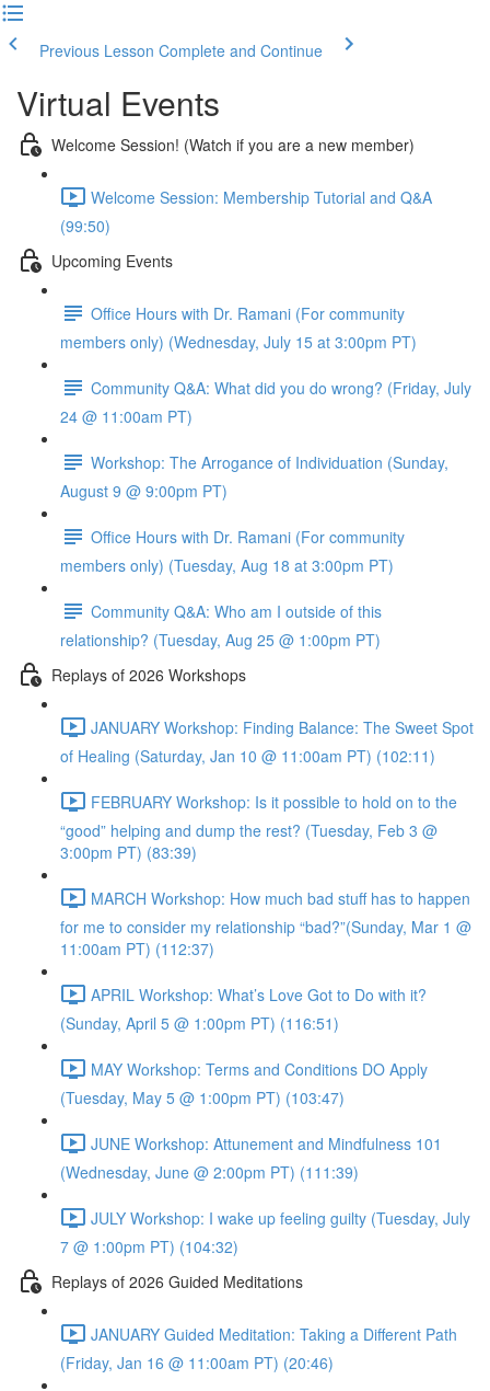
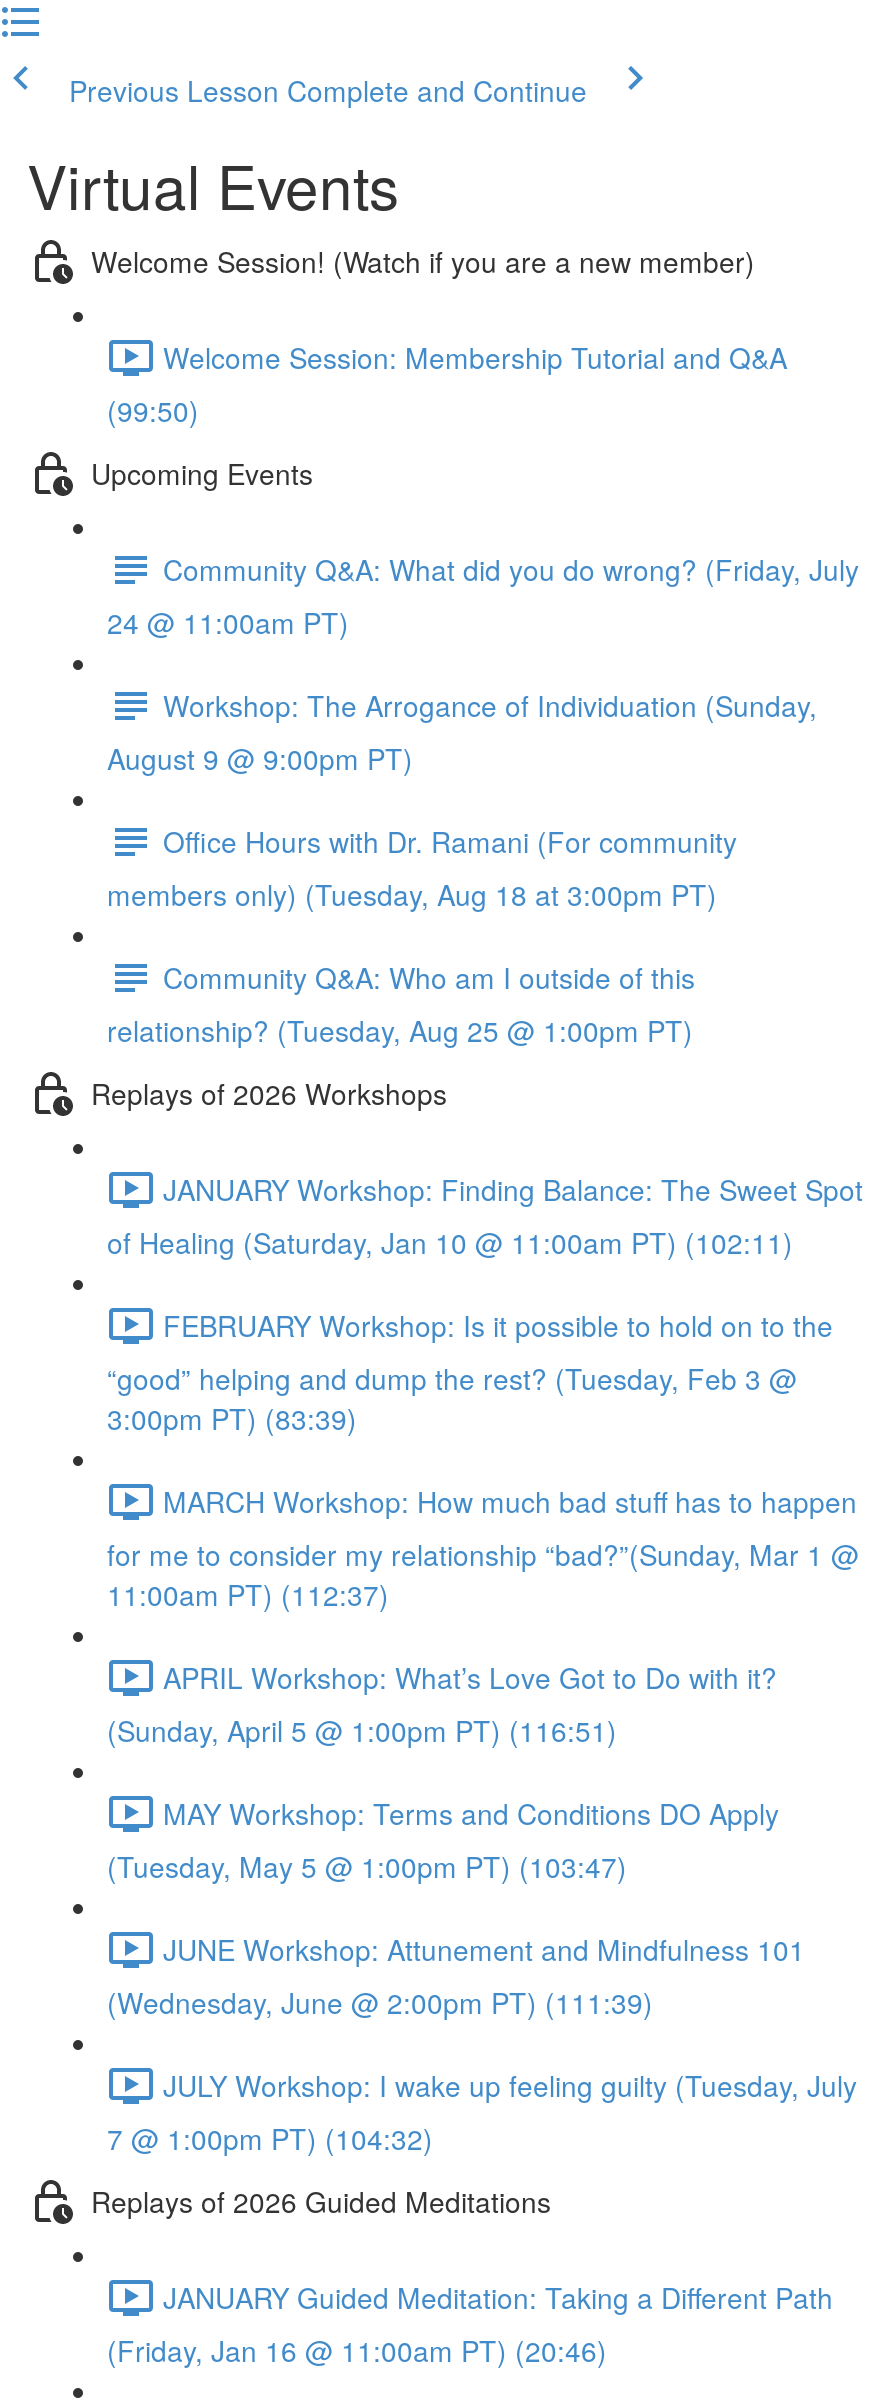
- Office Hours with Dr. Ramani (For community
- members only) (Wednesday, July 15 at 3:00pm PT)
